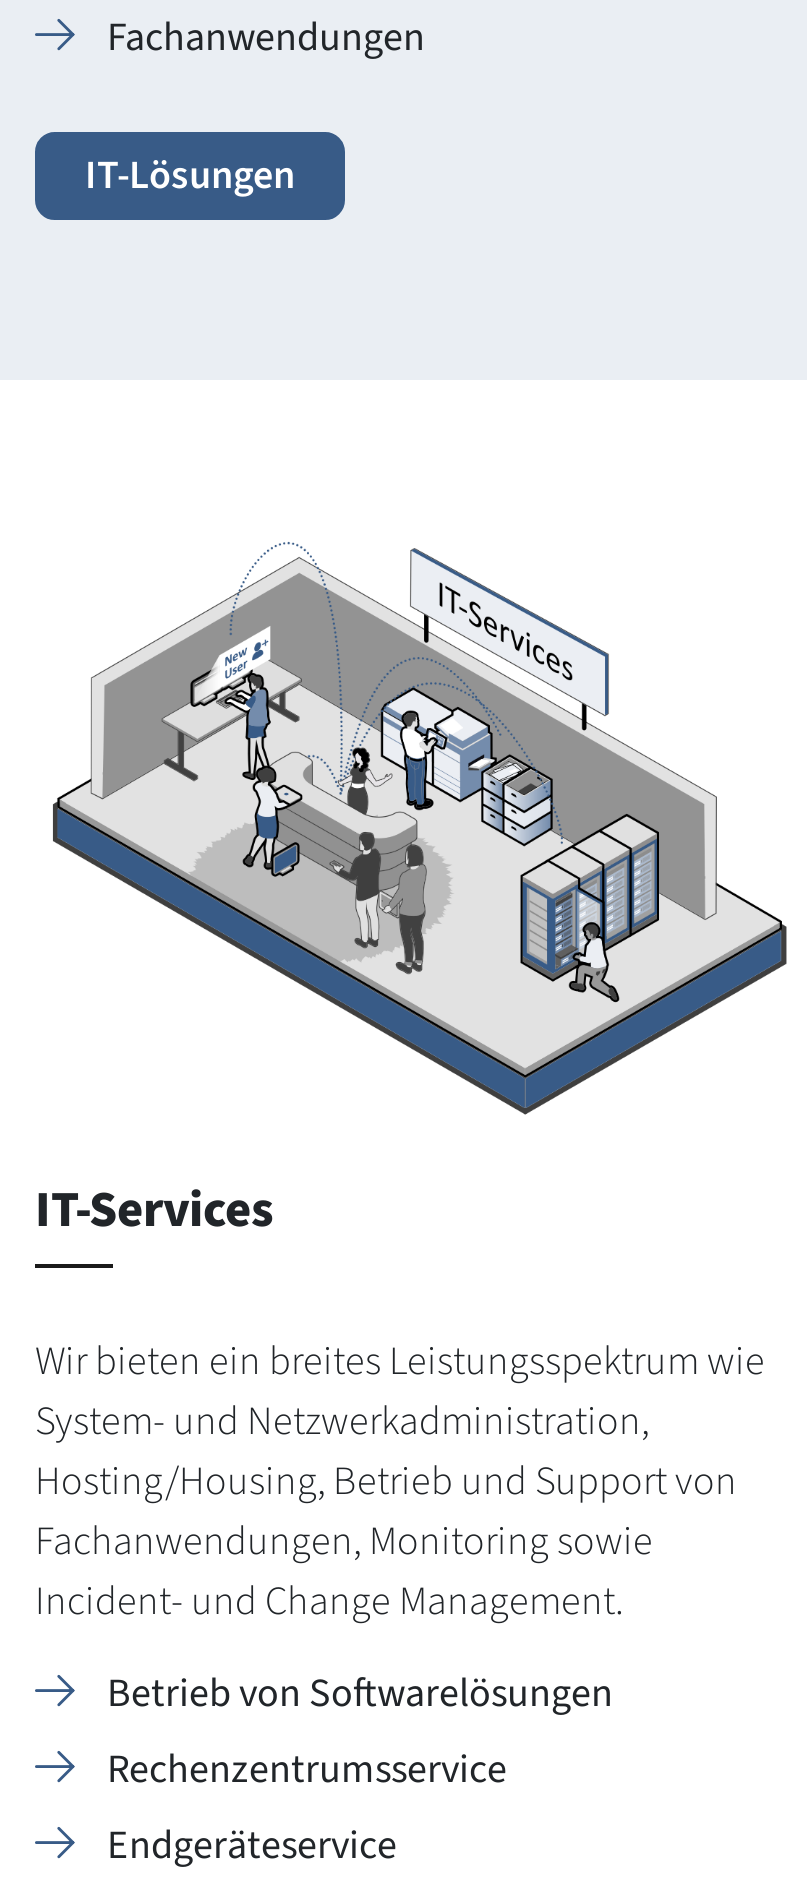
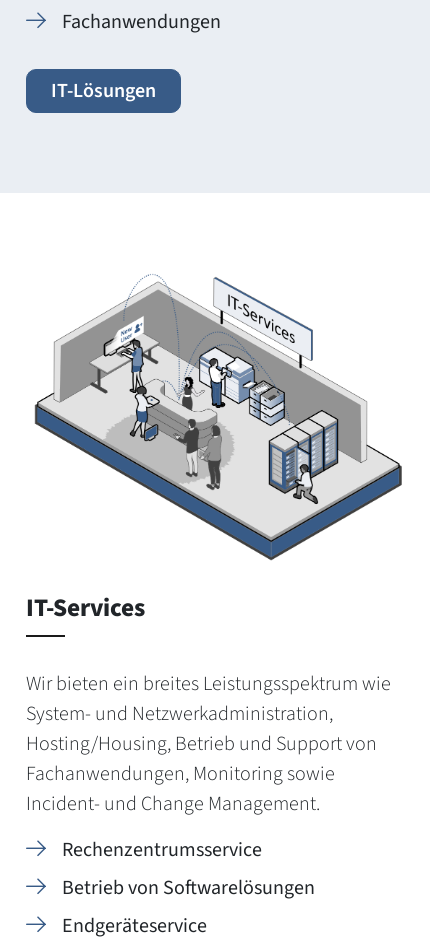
moved down: Betrieb von Softwarelösungen

moved up: Rechenzentrumsservice
